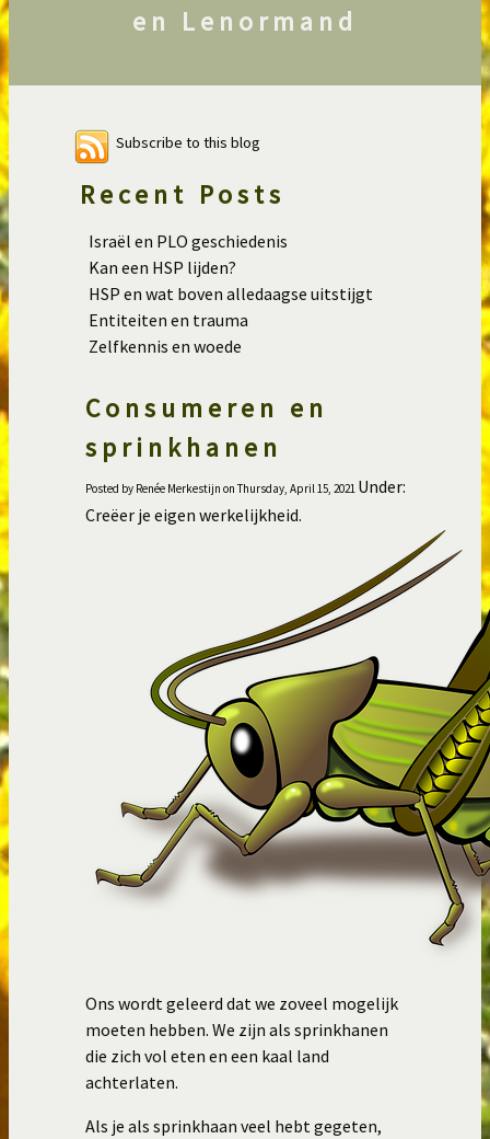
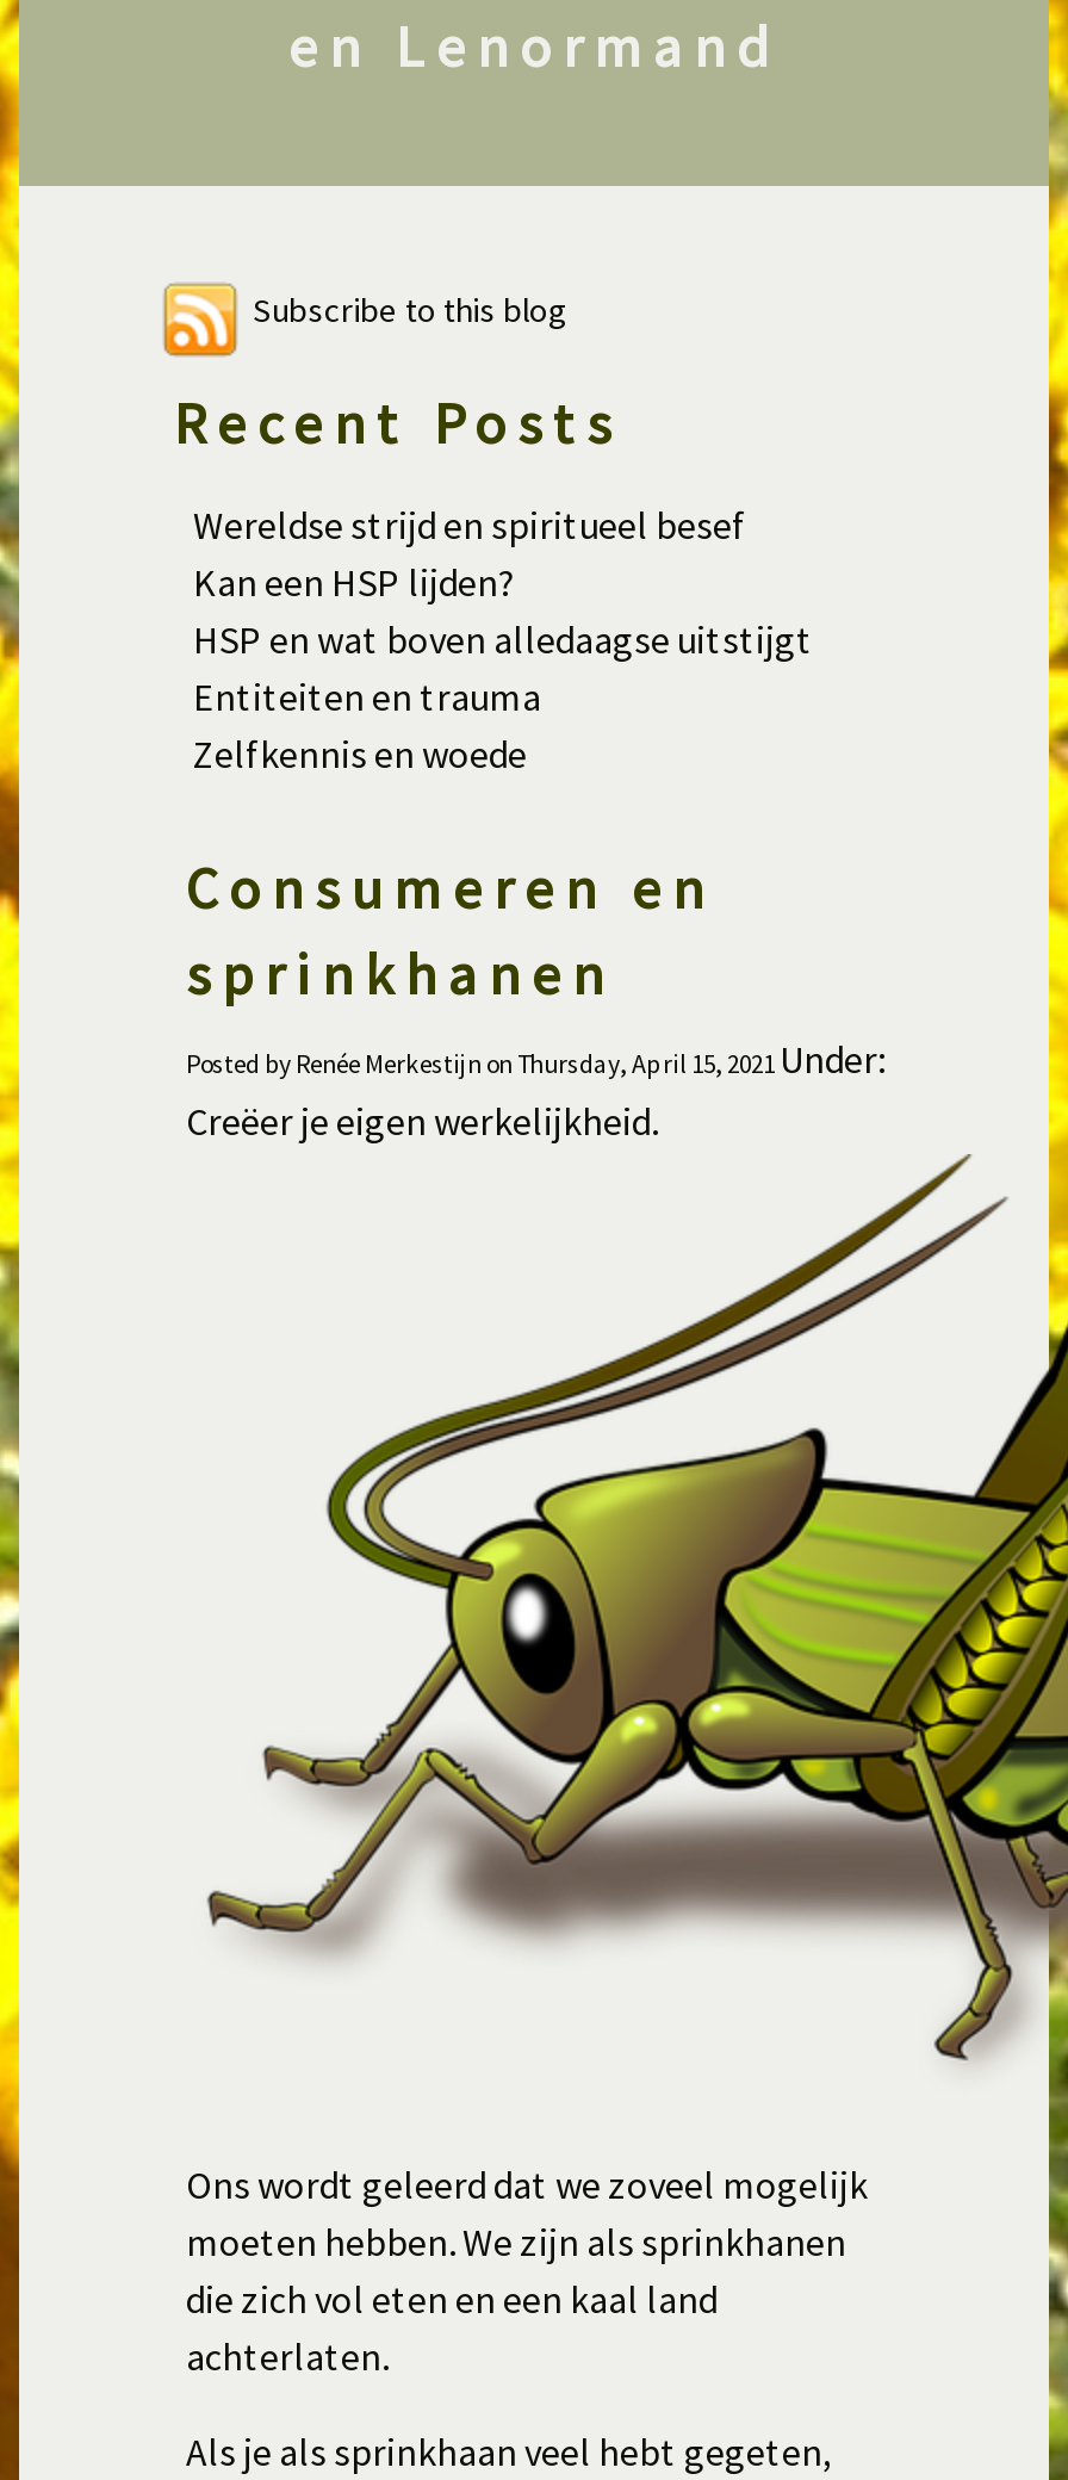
- Israël en PLO geschiedenis
+ Wereldse strijd en spiritueel besef
